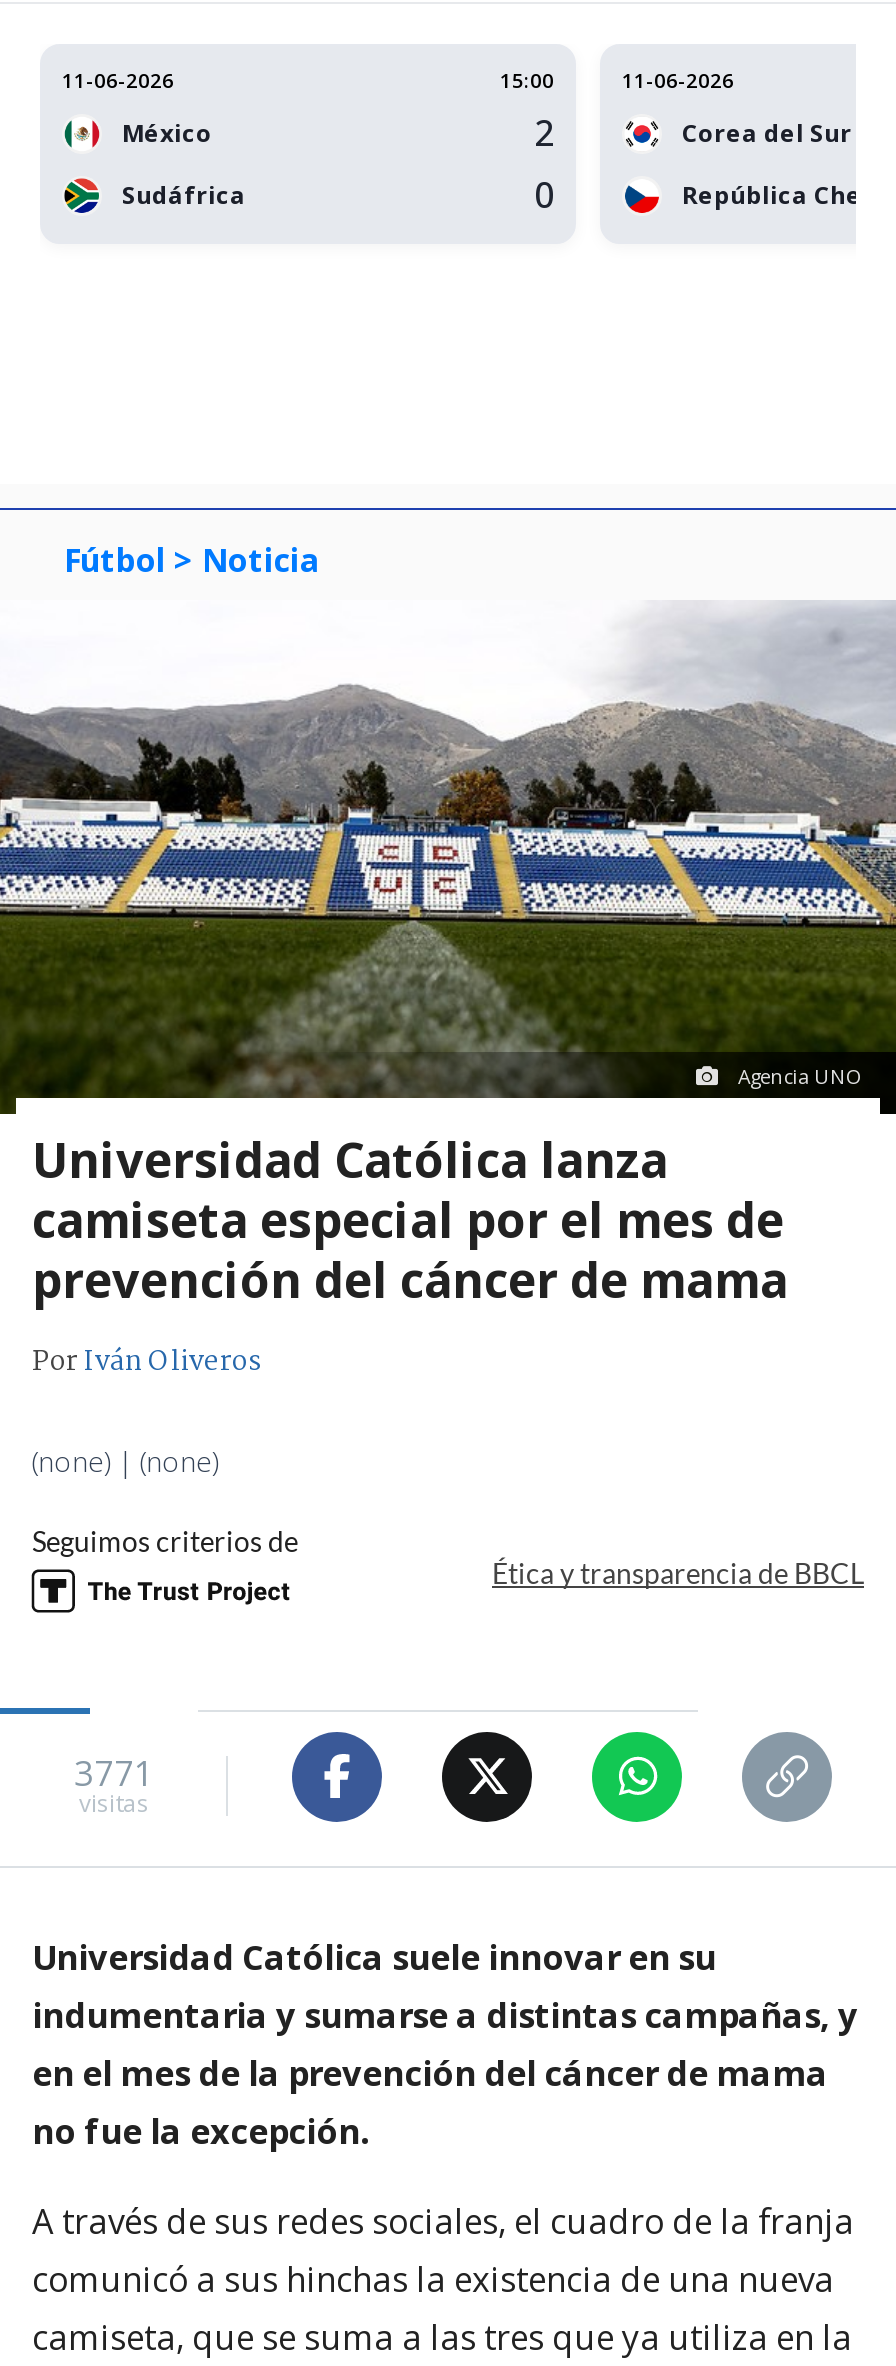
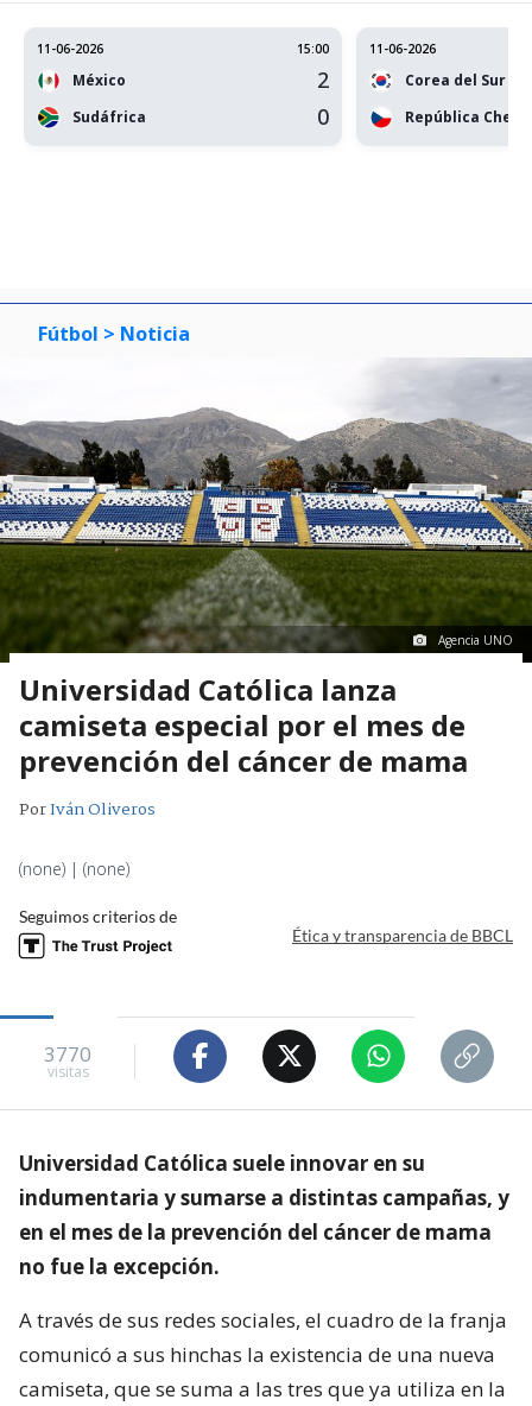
- 3771
+ 3770
